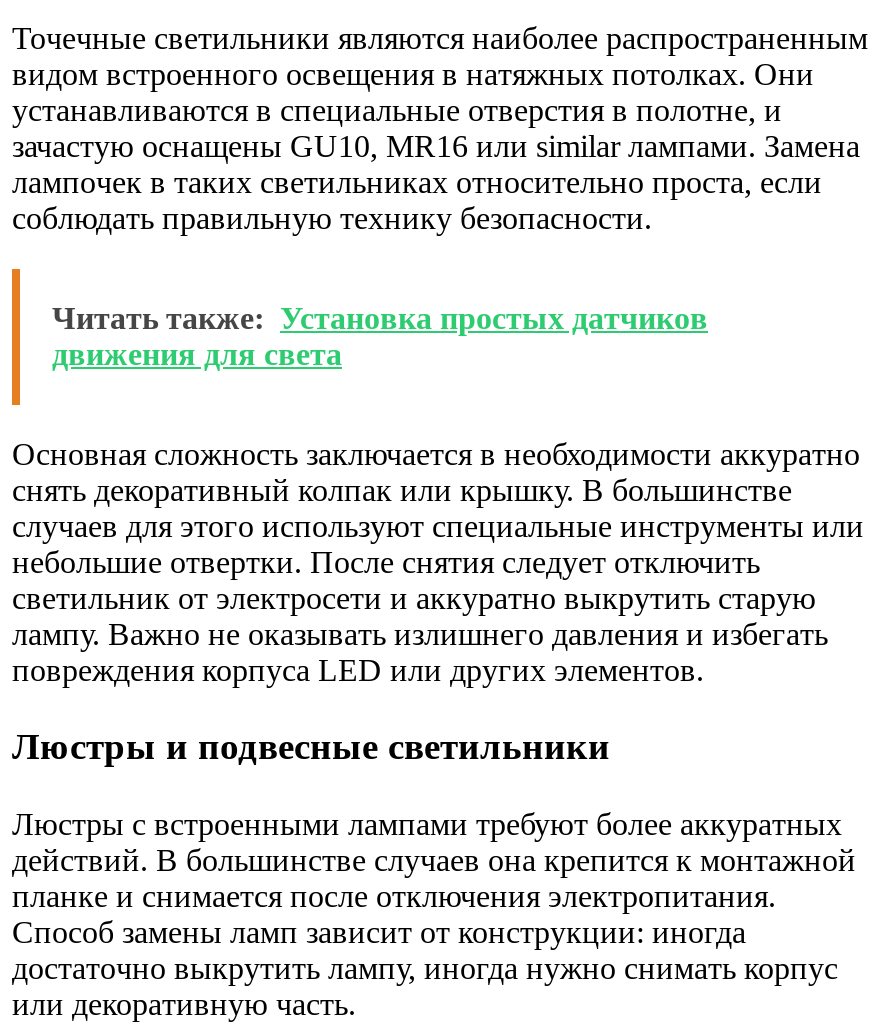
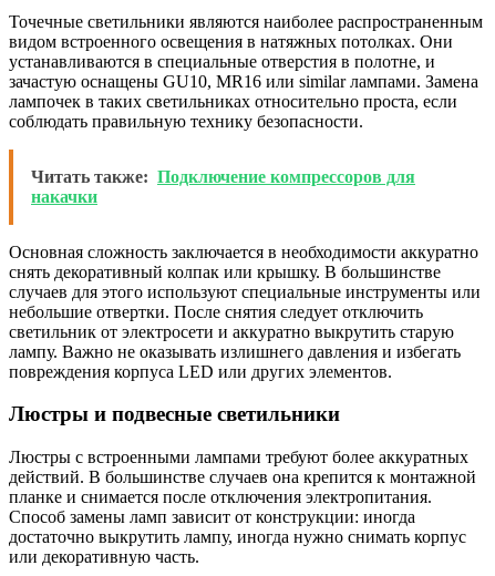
- Читать также: Установка простых датчиков
- движения для света
+ Читать также: Подключение компрессоров для
+ накачки
